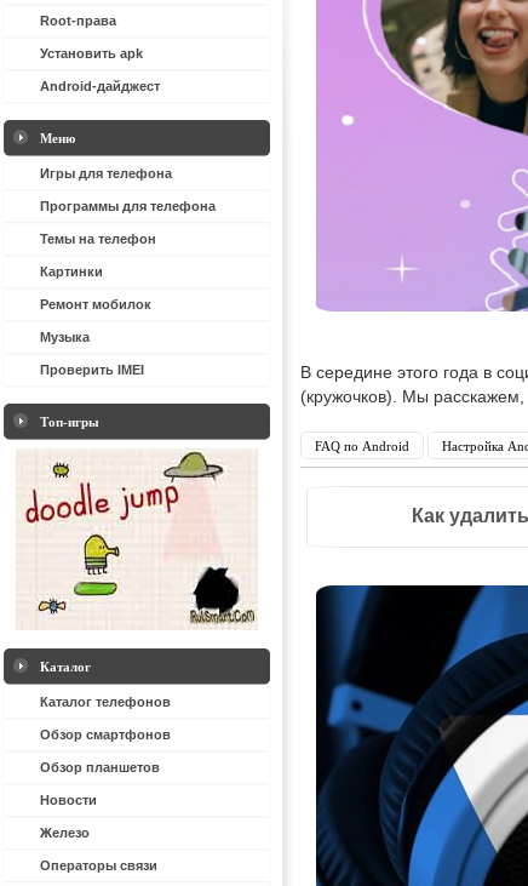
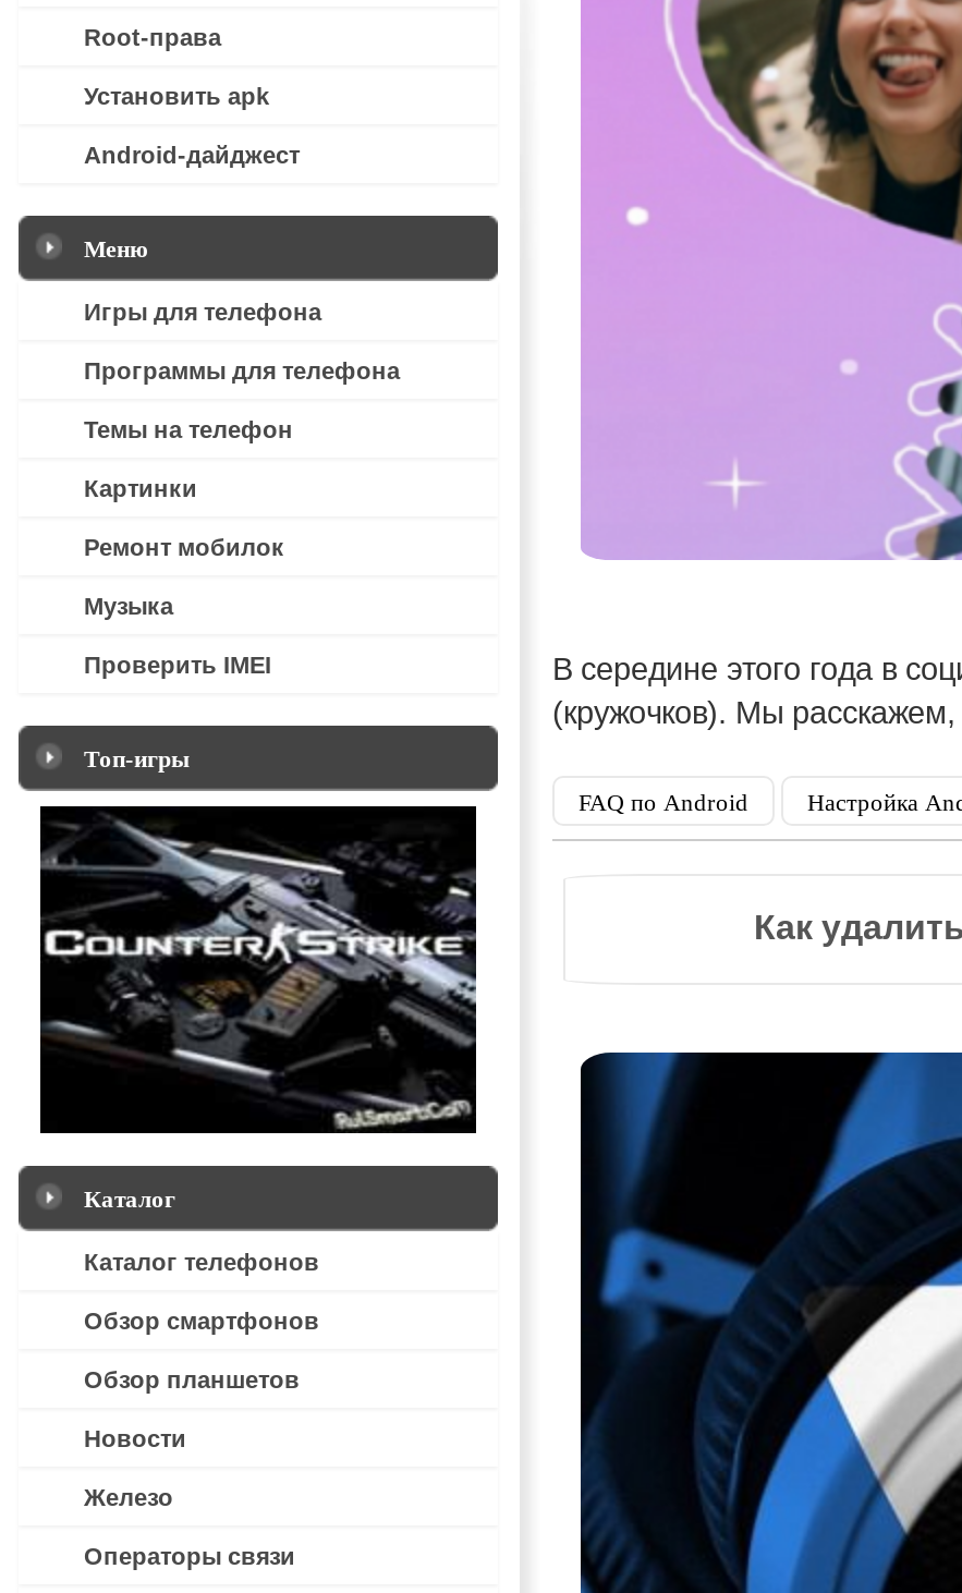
- [image]
+ [image]
